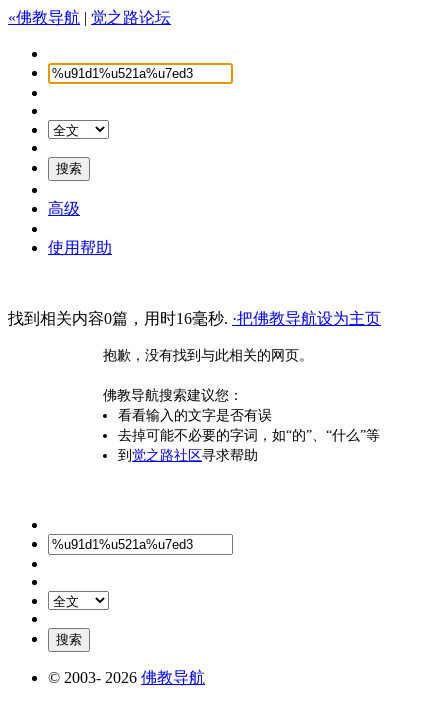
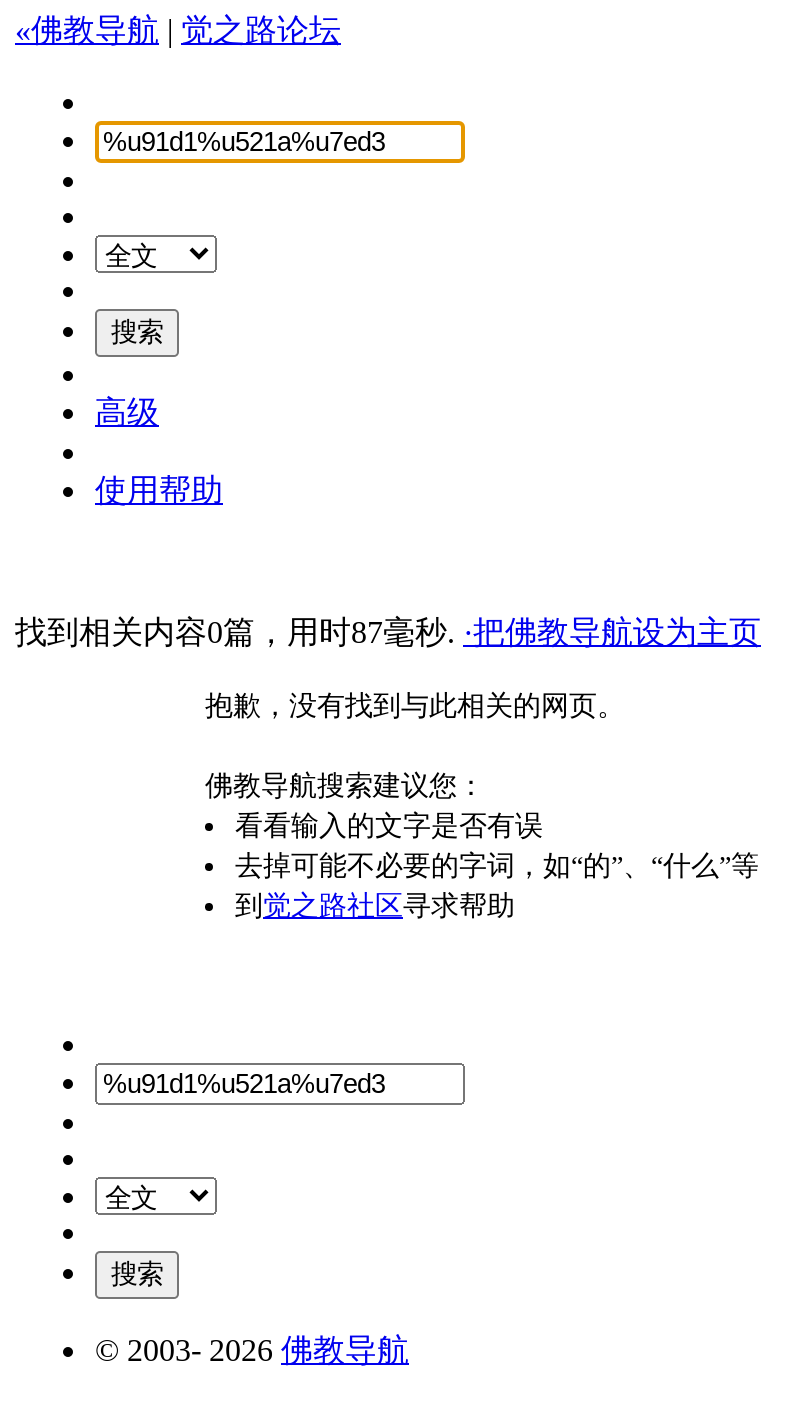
- 找到相关内容0篇，用时16毫秒. ·把佛教导航设为主页
+ 找到相关内容0篇，用时87毫秒. ·把佛教导航设为主页
